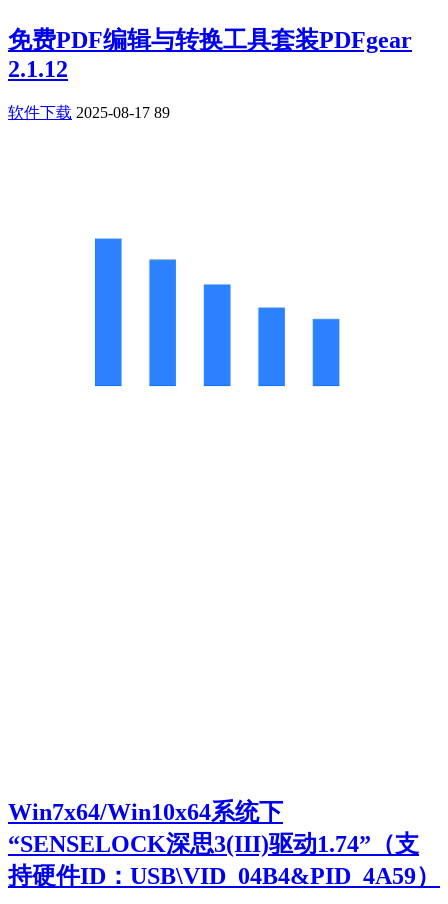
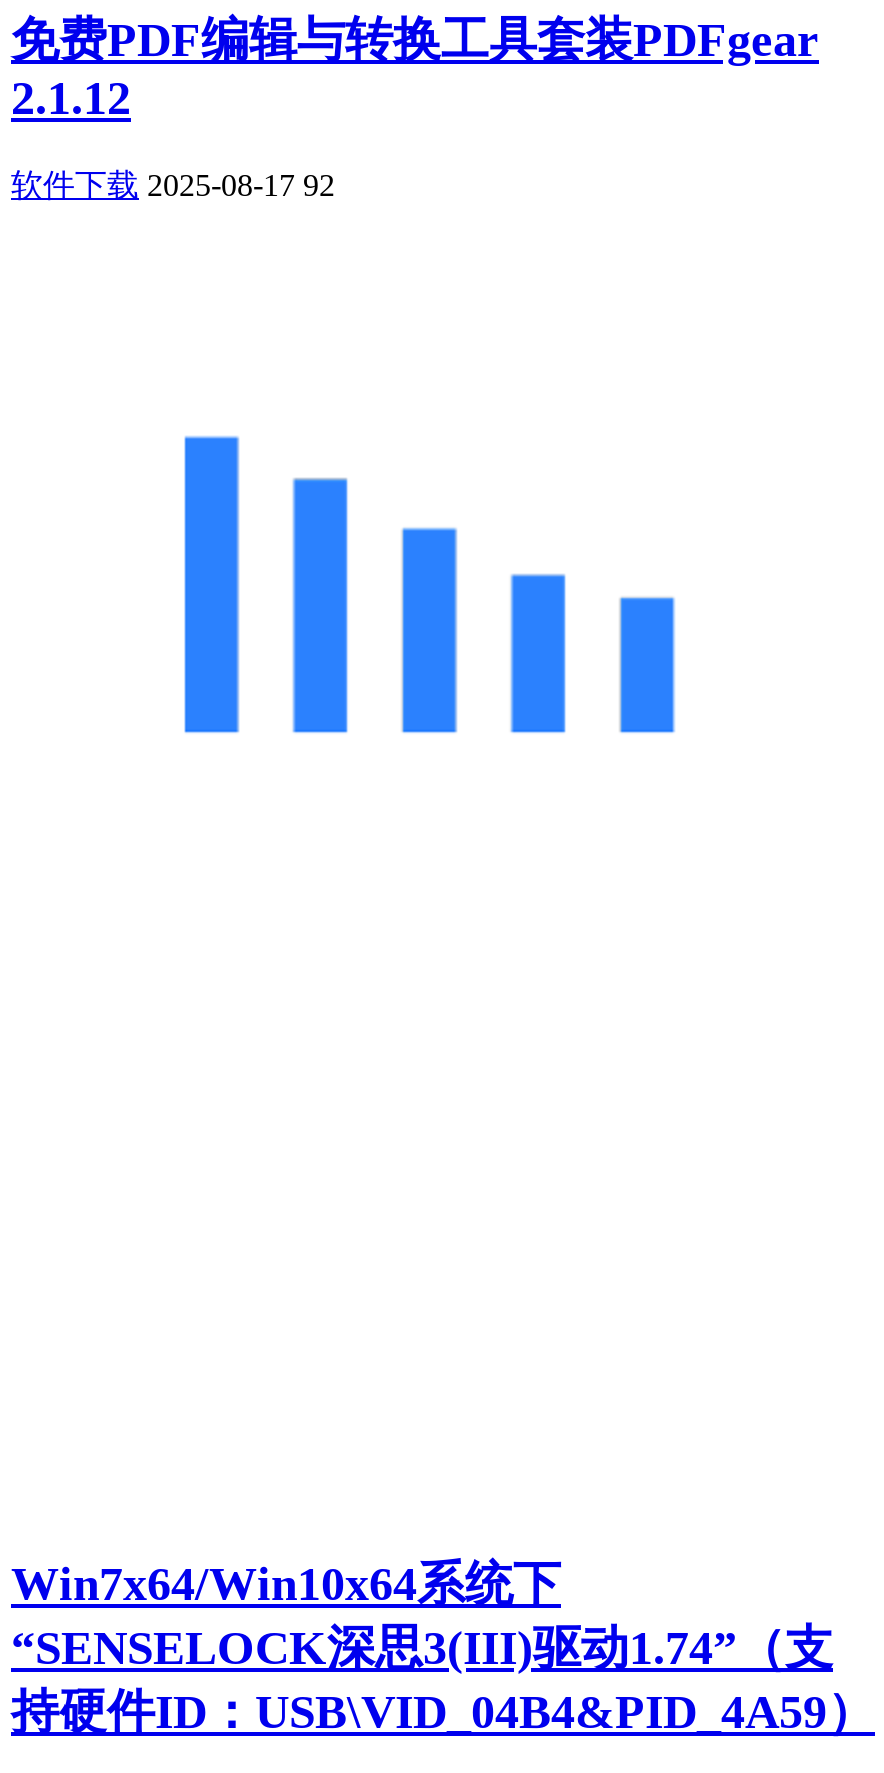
- 软件下载 2025-08-17 89
+ 软件下载 2025-08-17 92
